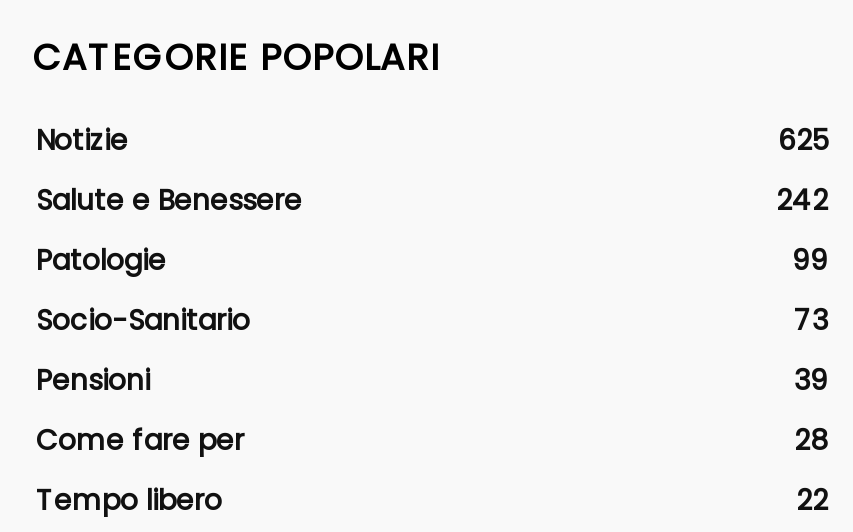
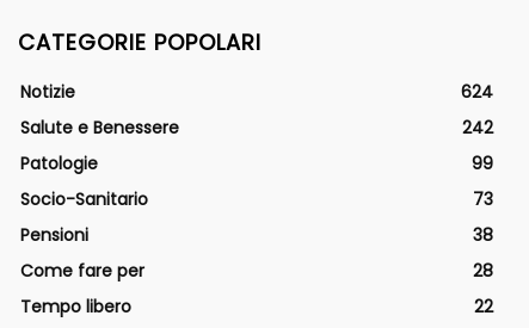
- 625
+ 624

- 39
+ 38
